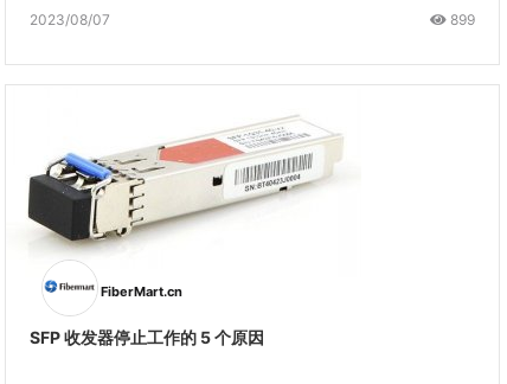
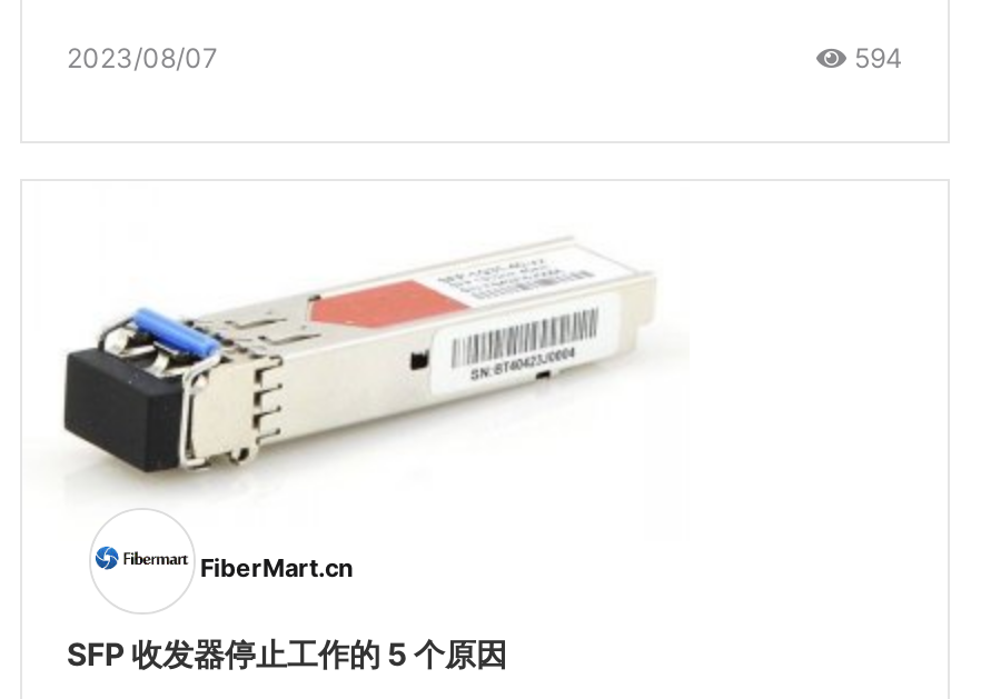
- 899
+ 594
